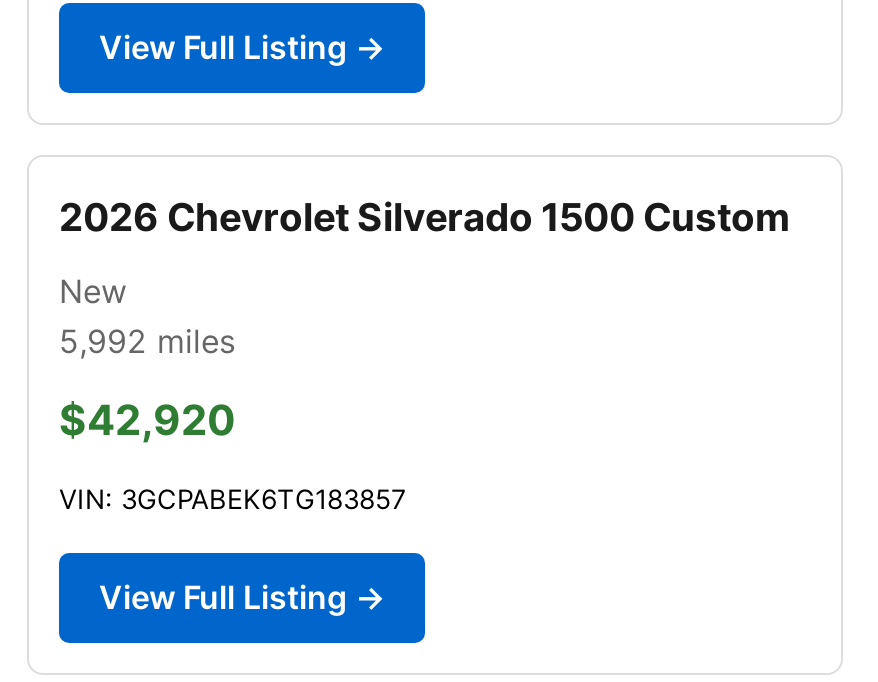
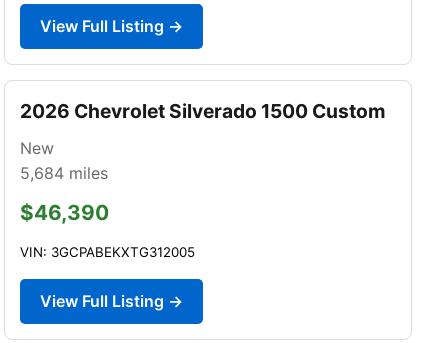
- 5,992 miles
+ 5,684 miles

- $42,920
+ $46,390

- VIN: 3GCPABEK6TG183857
+ VIN: 3GCPABEKXTG312005
